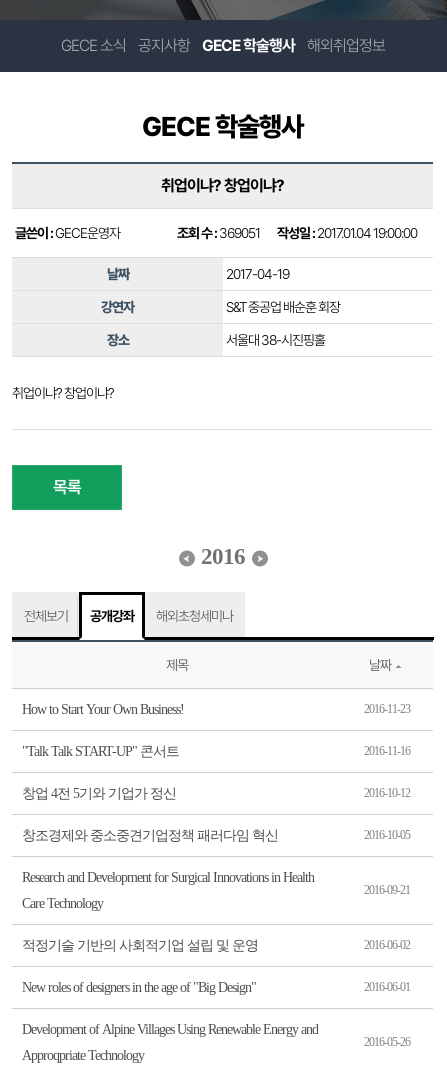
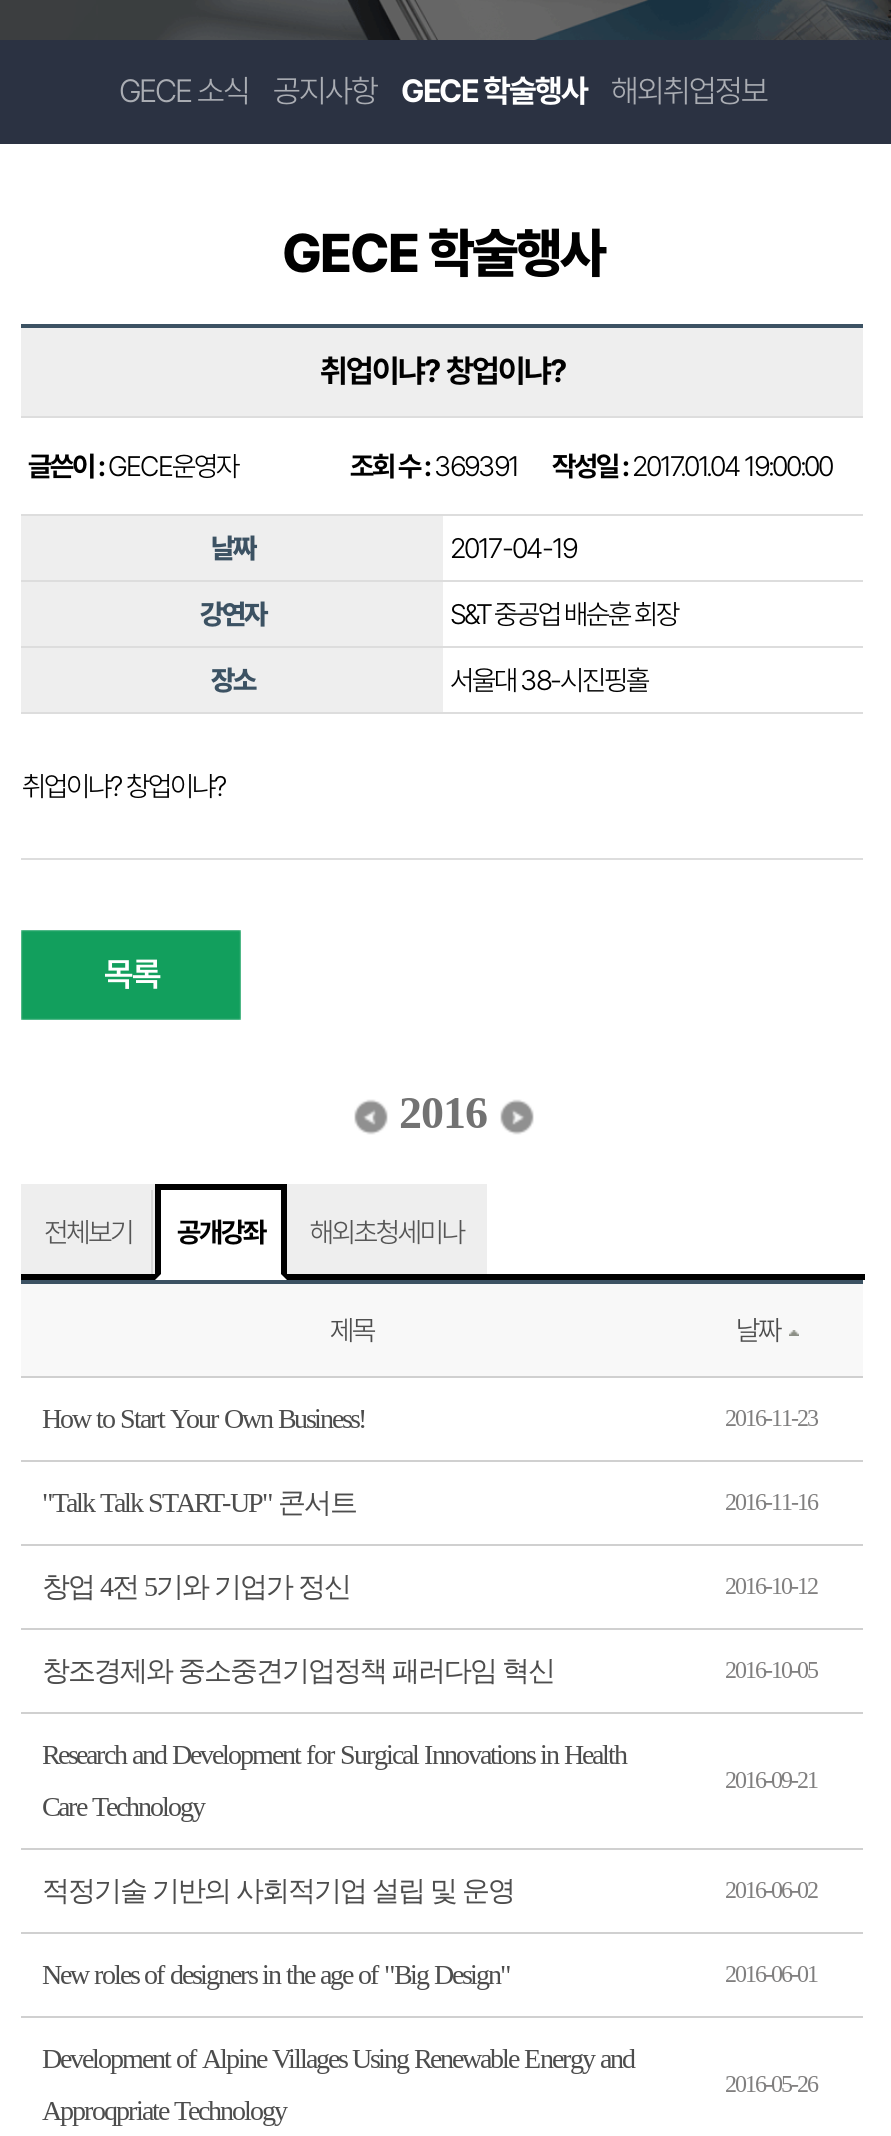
- 조회 수 : 369051 작성일 : 2017.01.04 19:00:00
+ 조회 수 : 369391 작성일 : 2017.01.04 19:00:00
